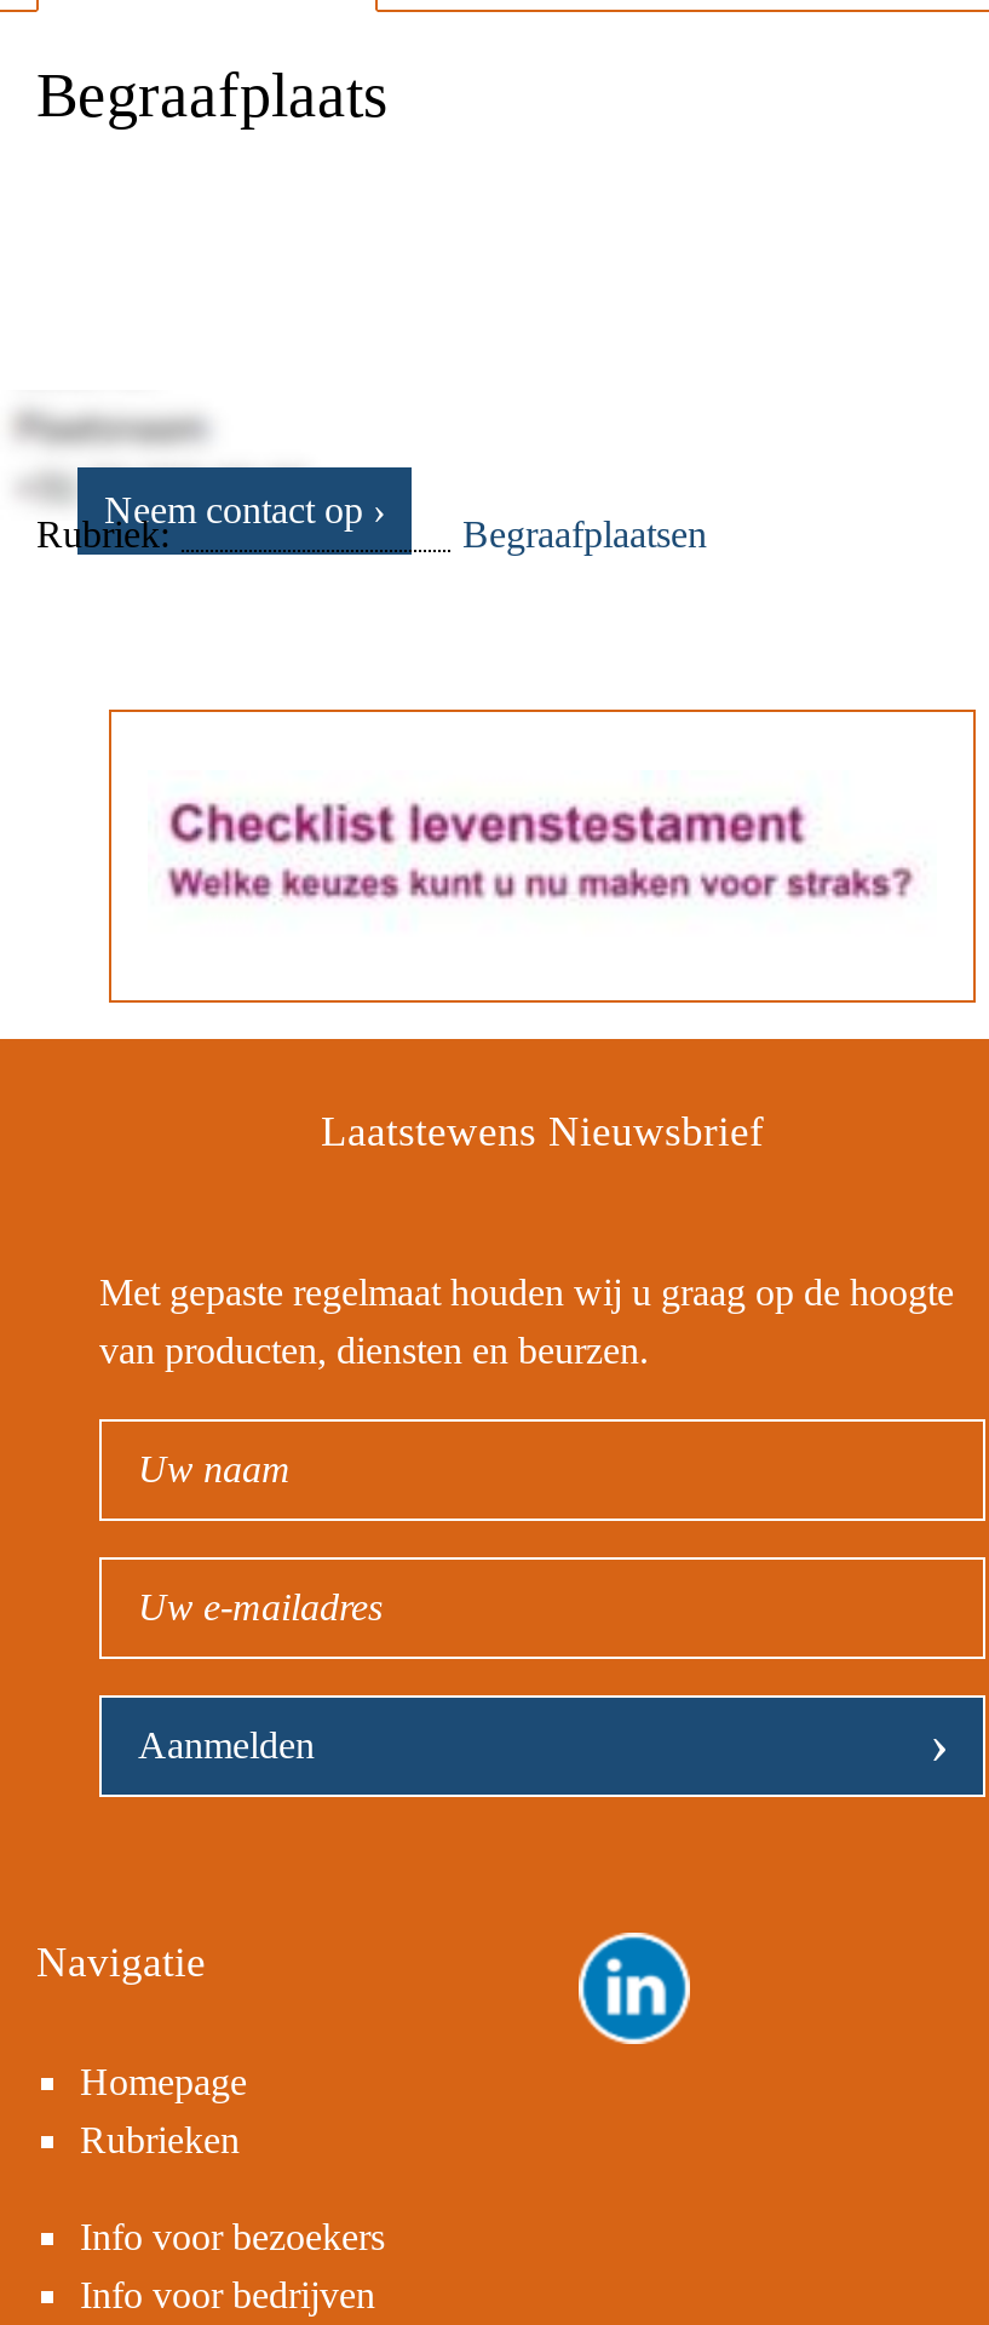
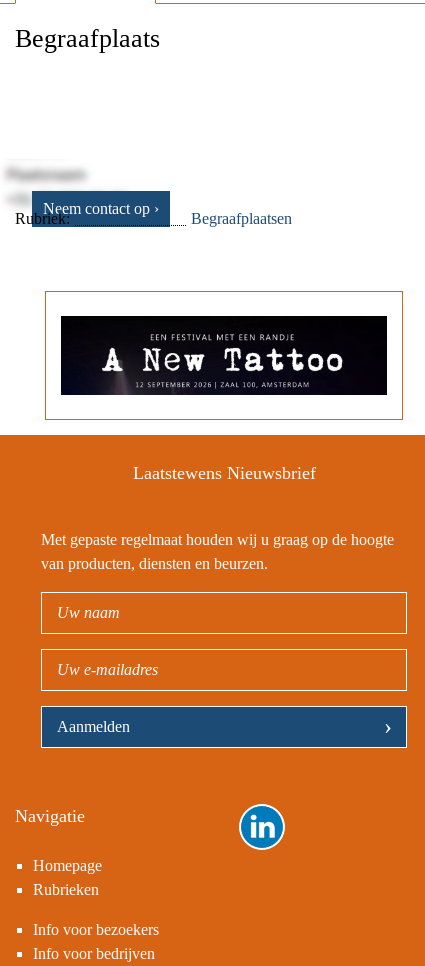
- [image]
+ [image]
